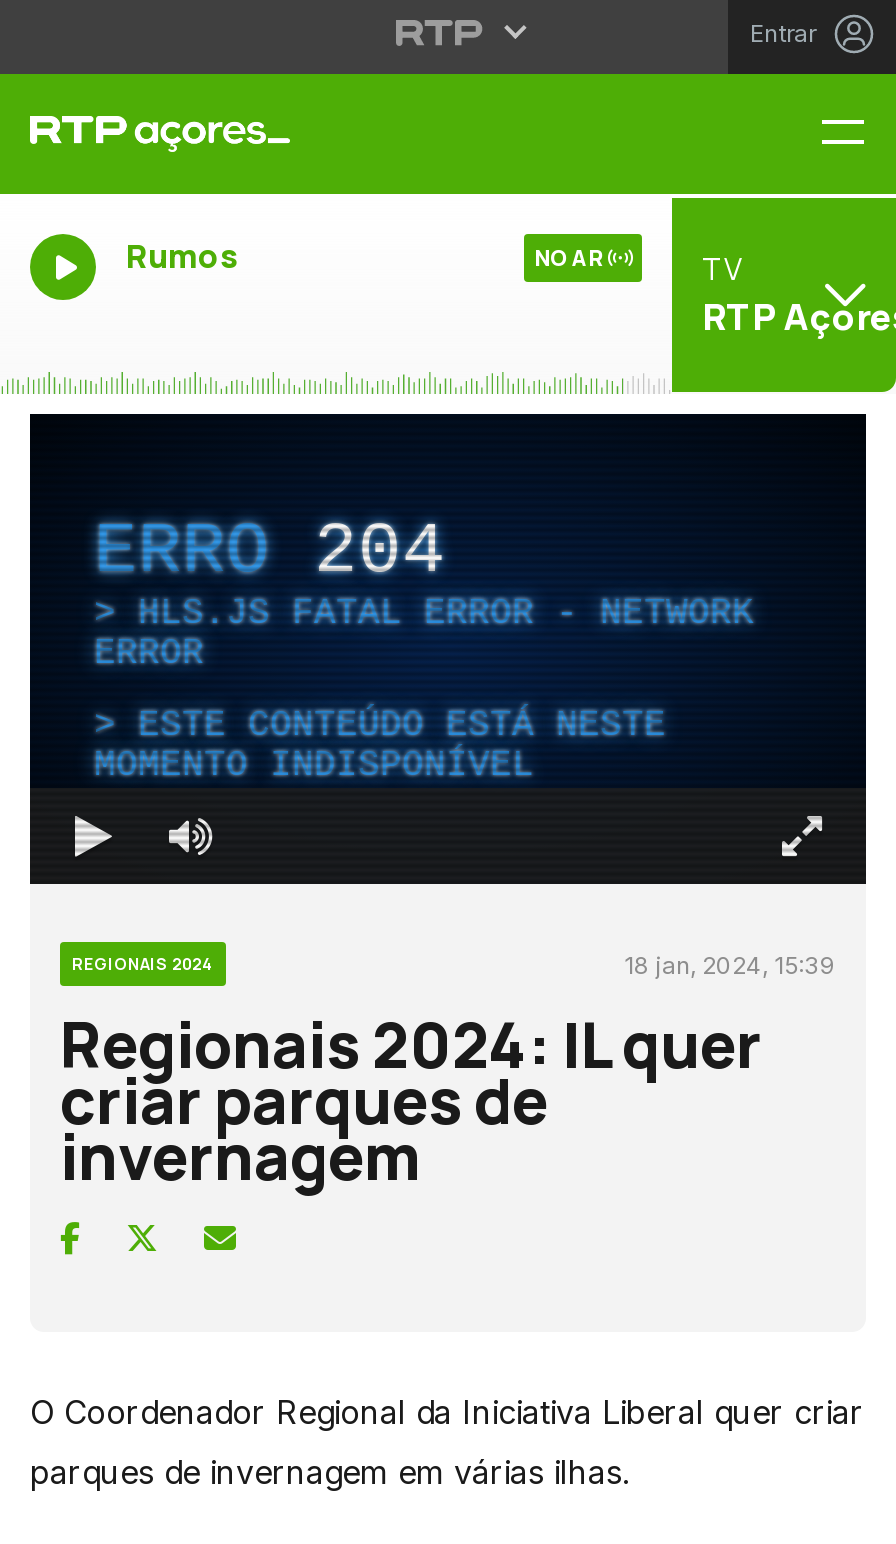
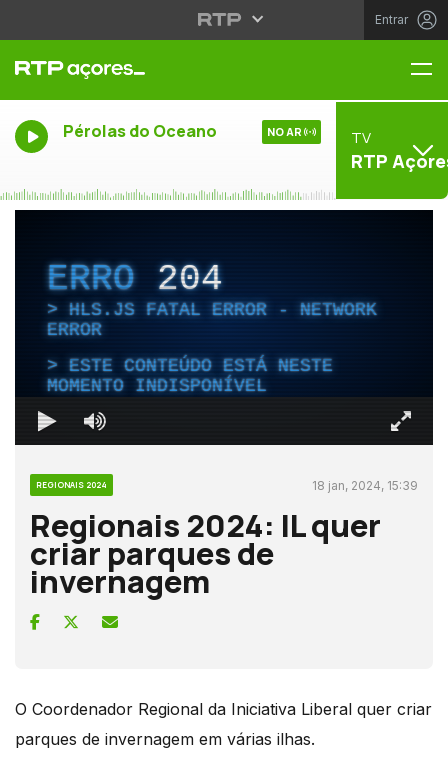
- Rumos
+ Pérolas do Oceano
